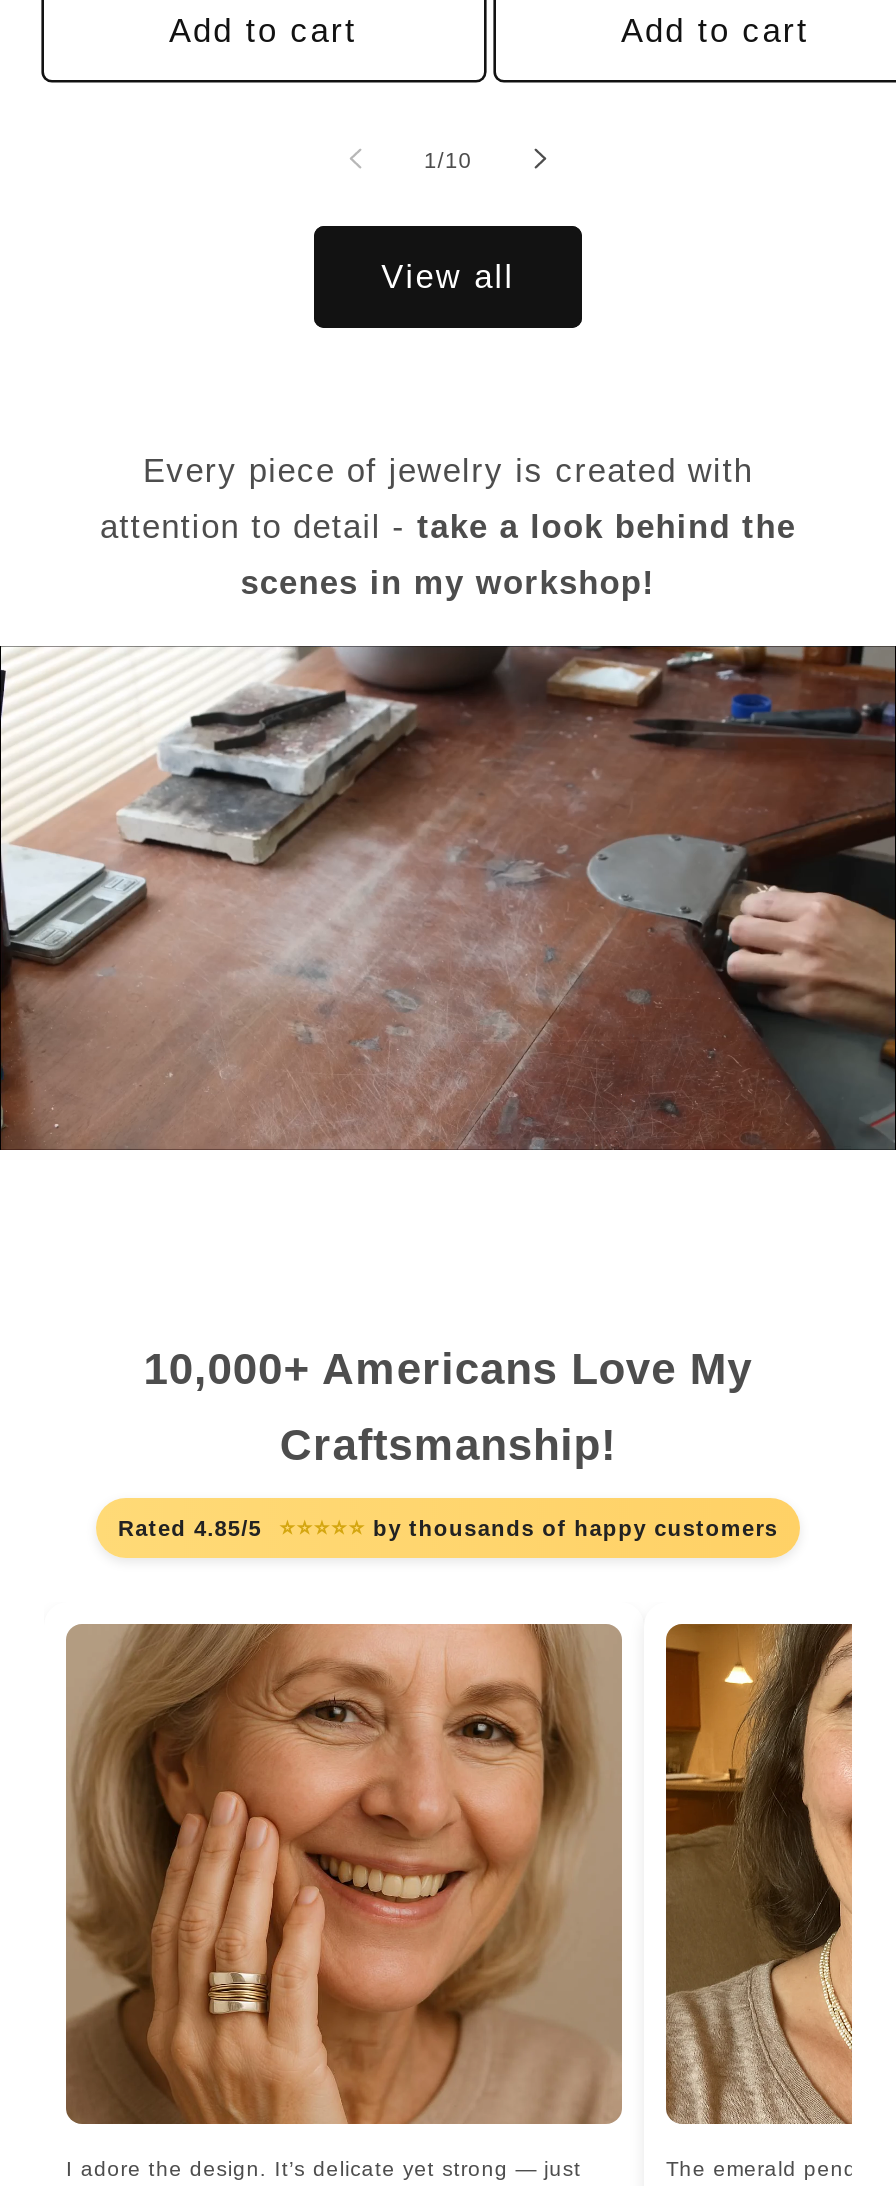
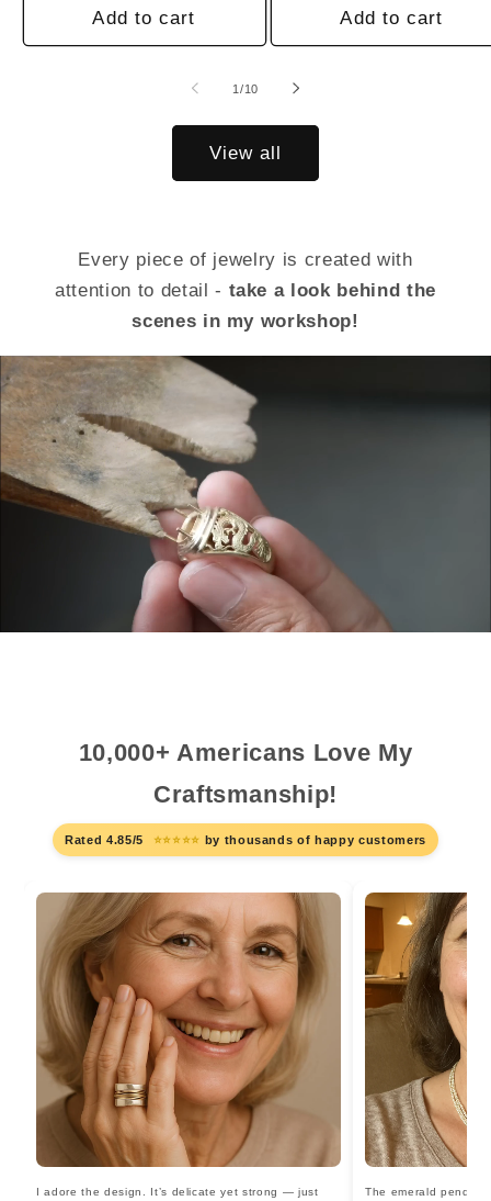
- [image]
+ [image]
